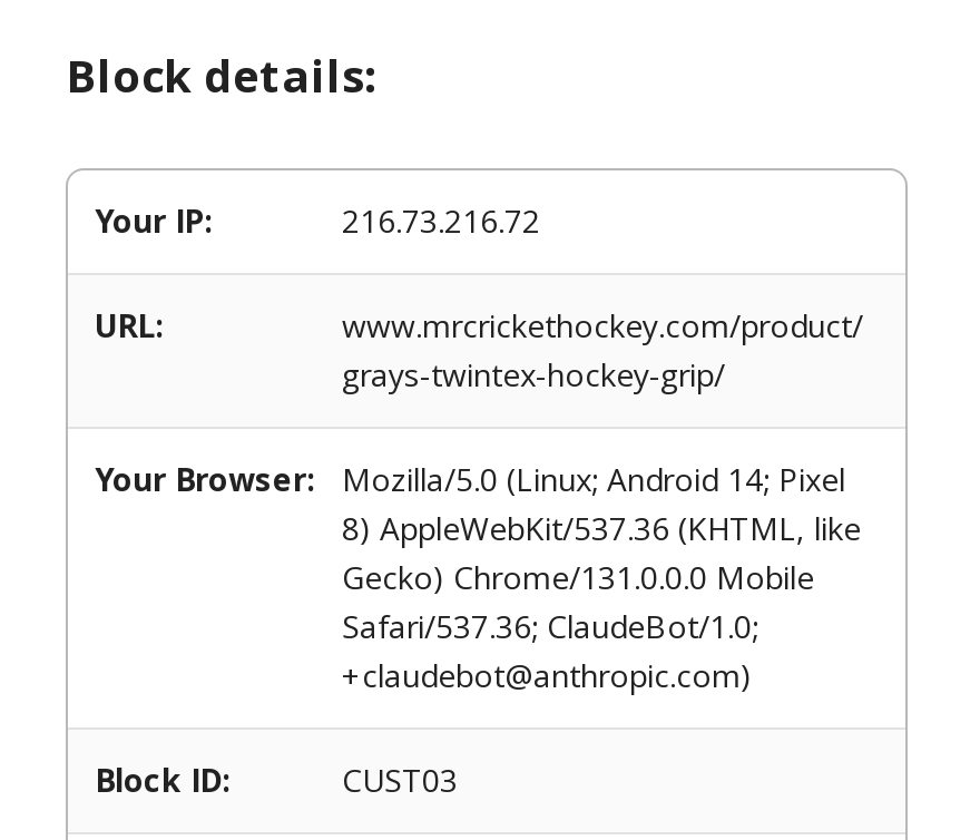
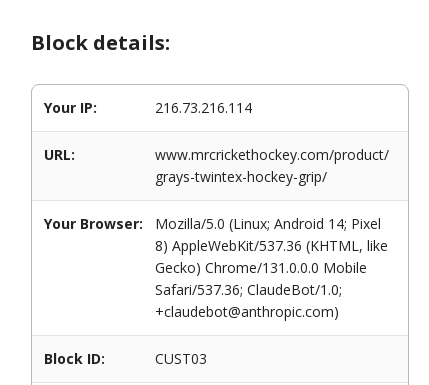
- 216.73.216.72
+ 216.73.216.114
